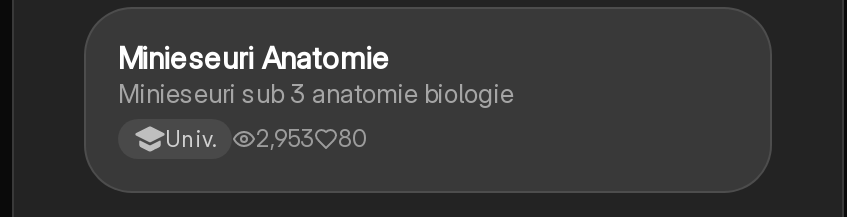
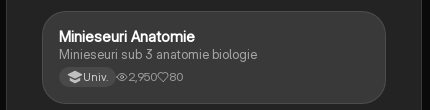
- Univ. 2,953 80
+ Univ. 2,950 80
